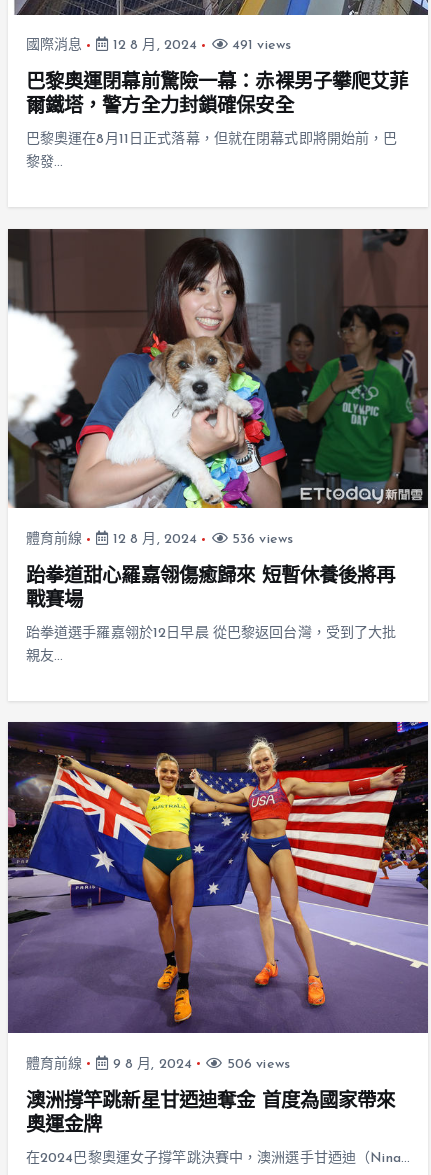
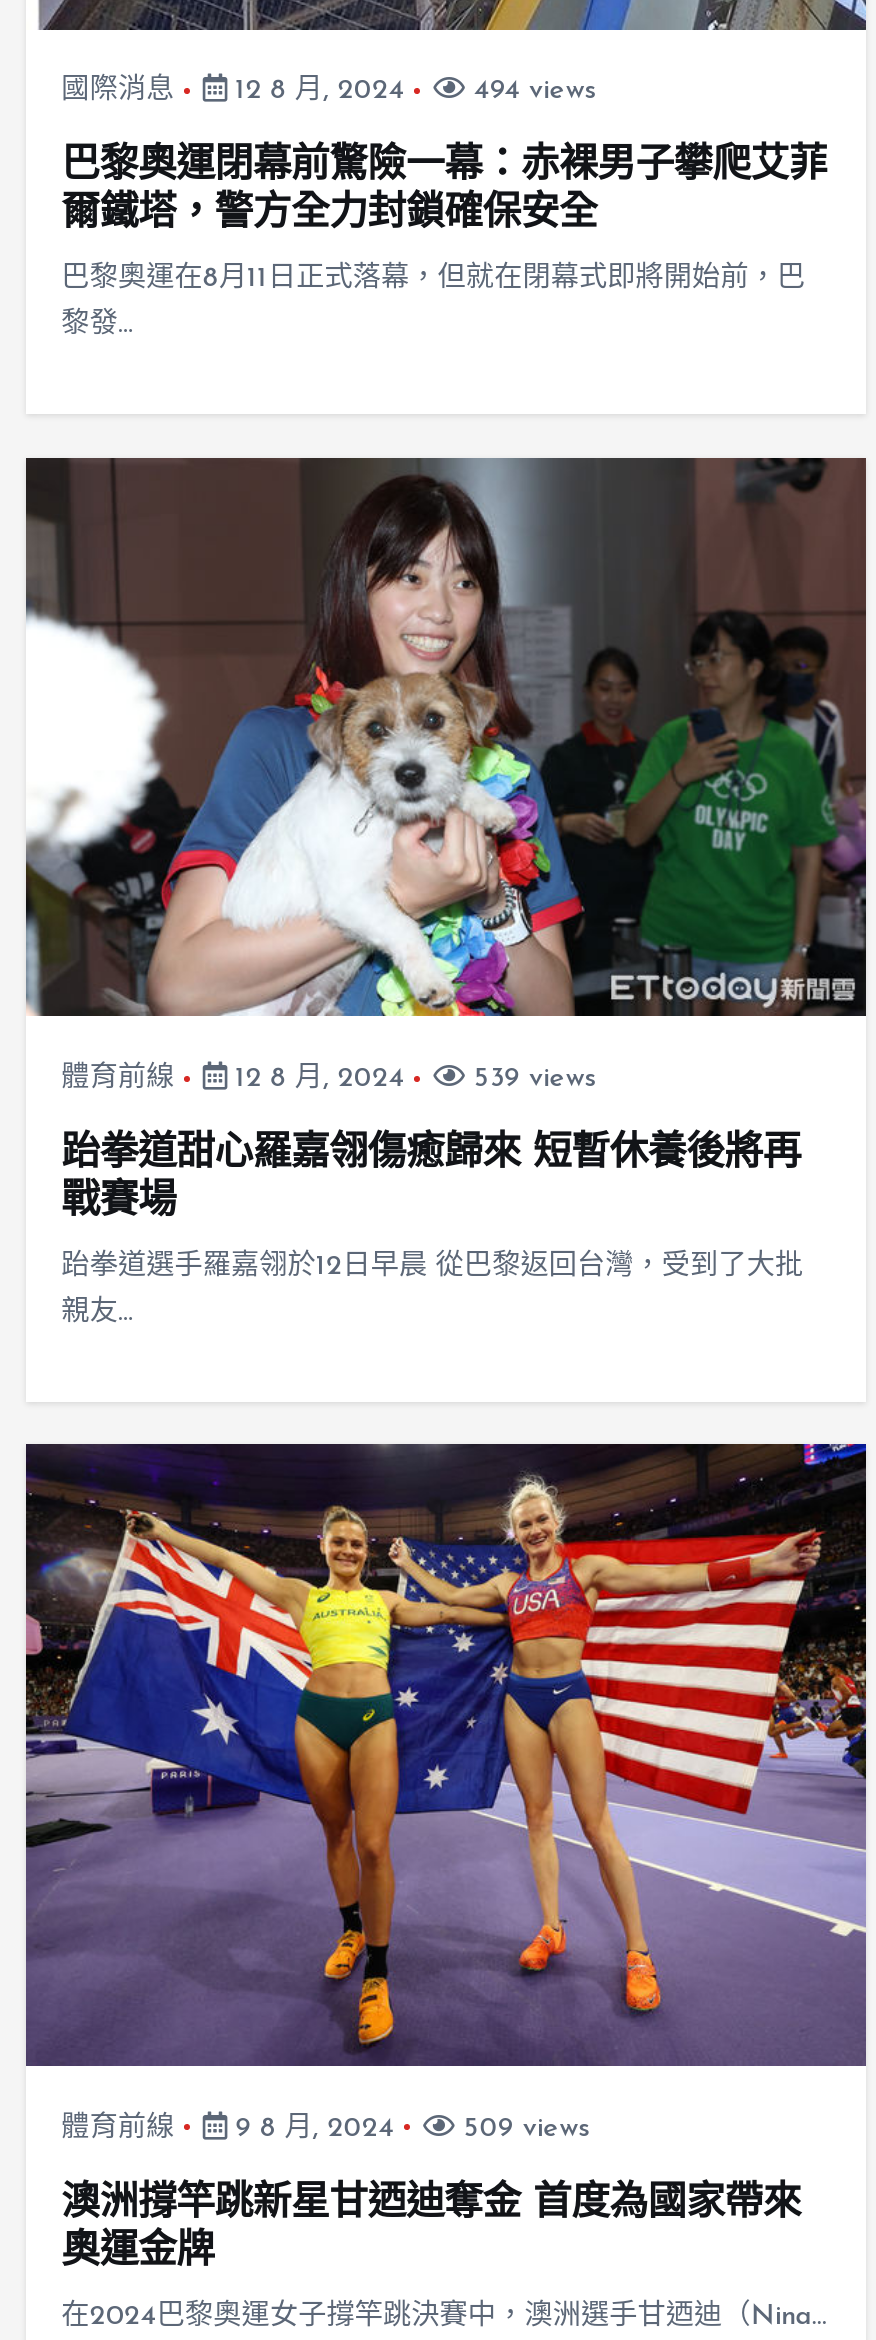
- 491 views
+ 494 views

- 536 views
+ 539 views

- 506 views
+ 509 views
